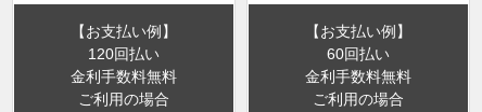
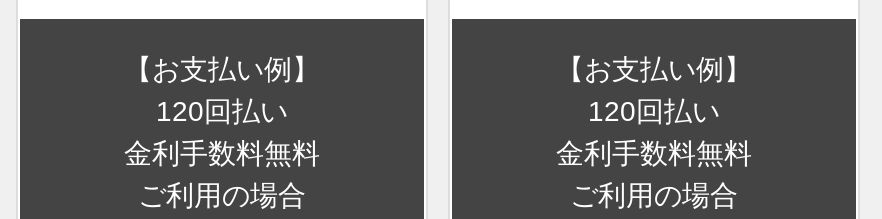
- 60回払い
+ 120回払い
